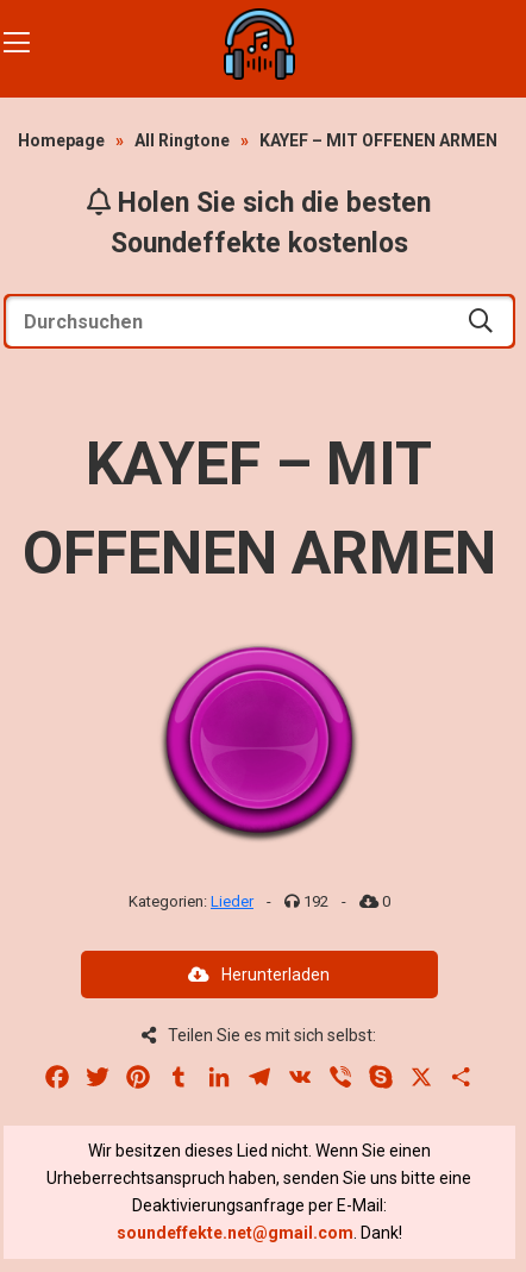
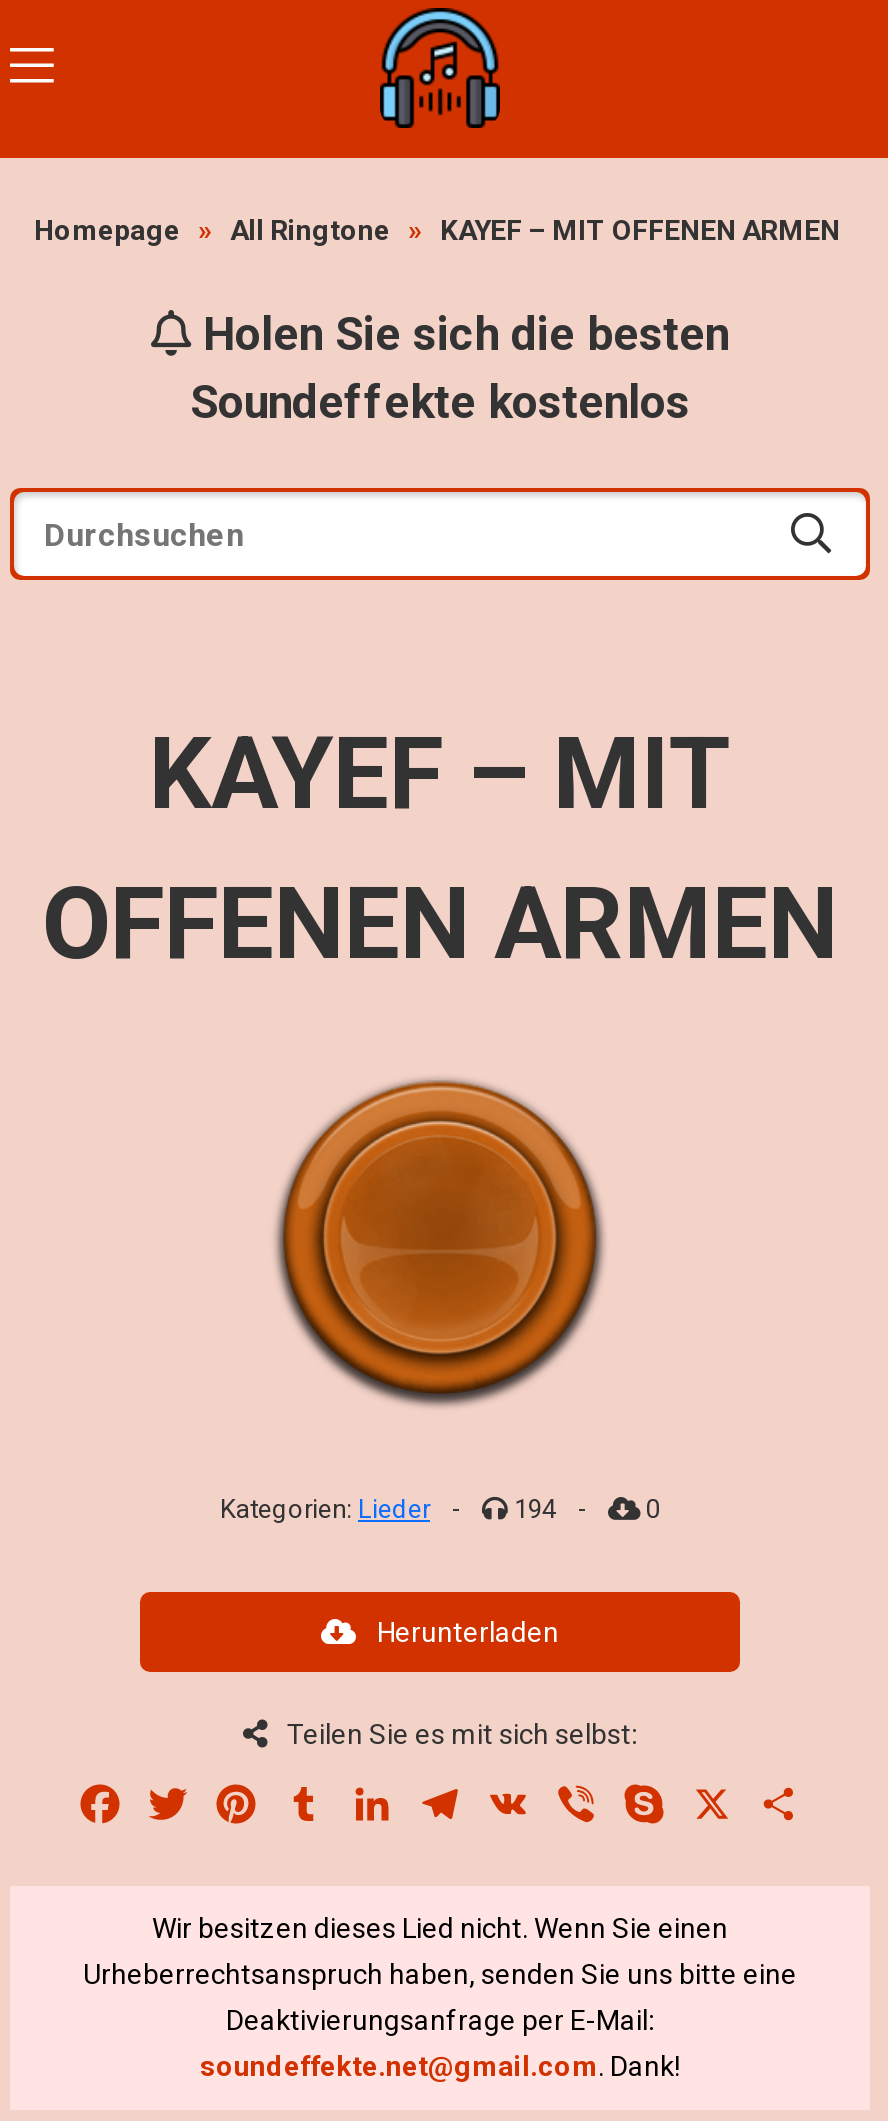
- [image]
+ [image]

- 192
+ 194
